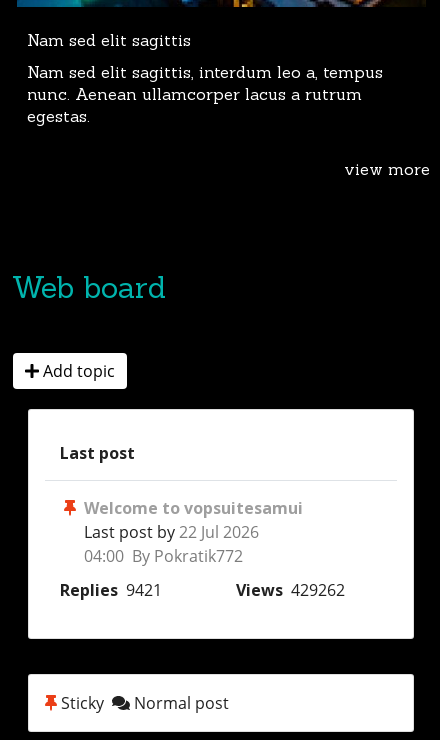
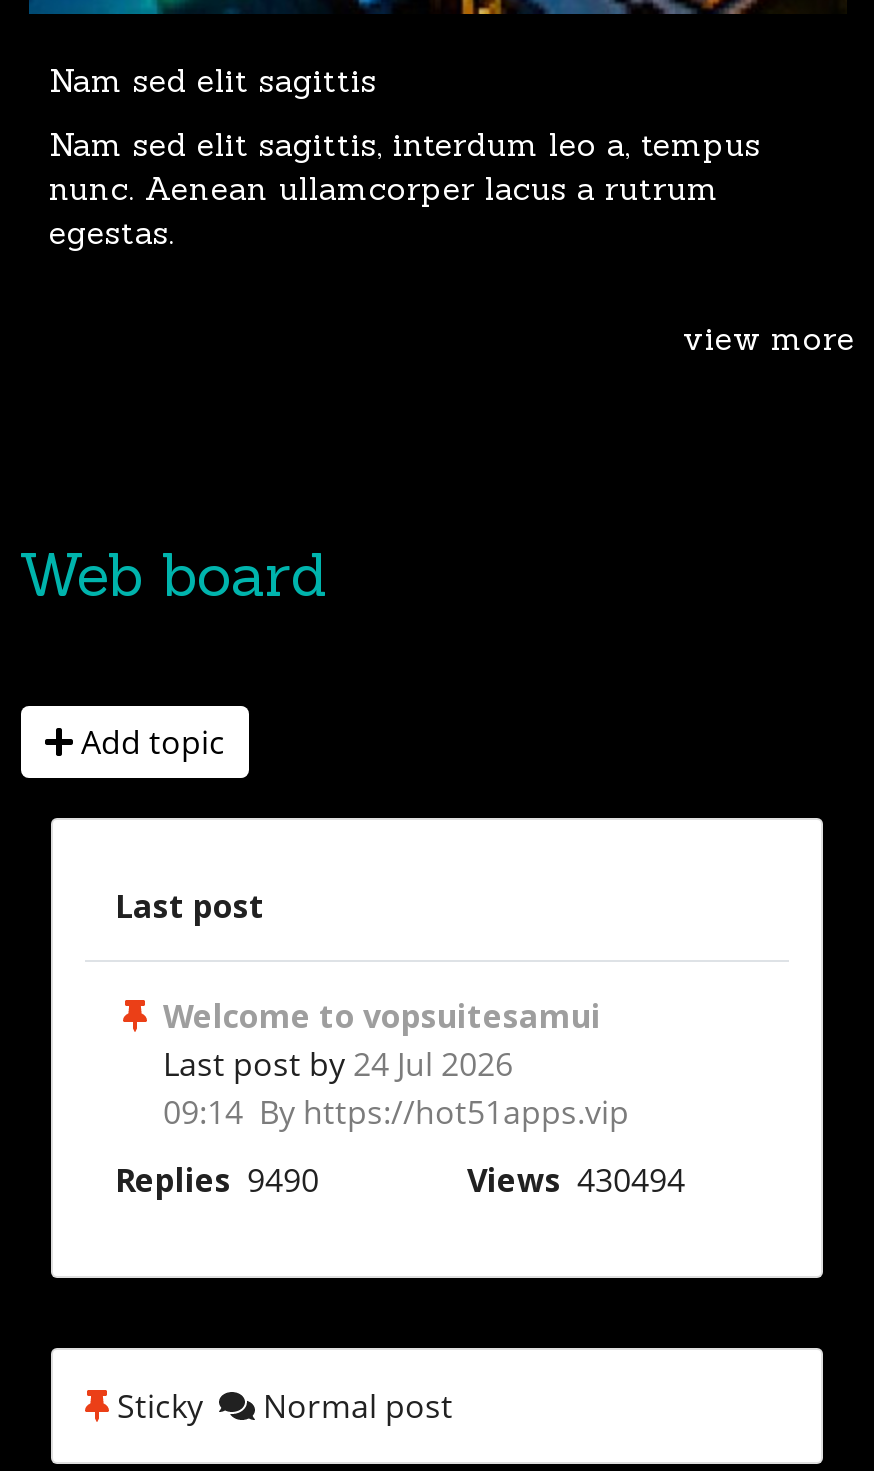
- Last post by 22 Jul 2026
+ Last post by 24 Jul 2026

- 04:00 By Pokratik772
+ 09:14 By https://hot51apps.vip

- Replies 9421
+ Replies 9490

- Views 429262
+ Views 430494
